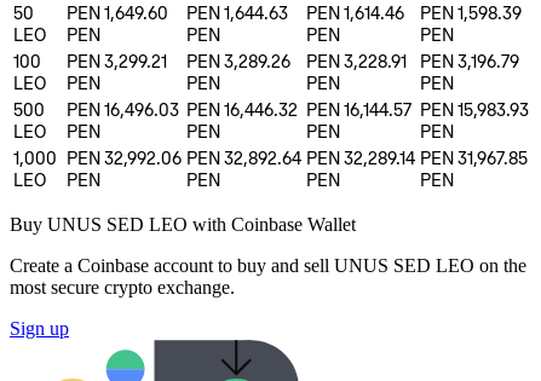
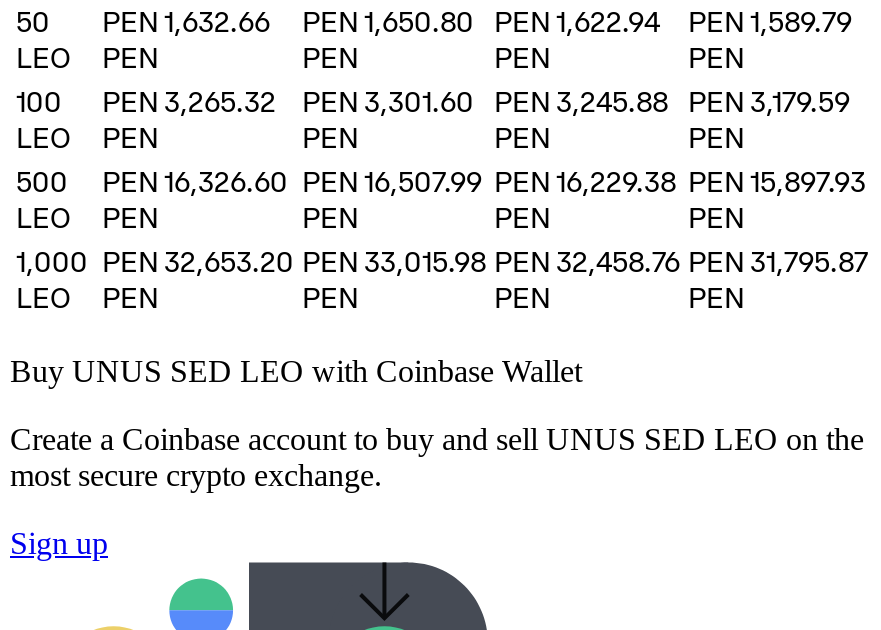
- PEN 1,649.60
+ PEN 1,632.66

- PEN 1,644.63
+ PEN 1,650.80

- PEN 1,614.46
+ PEN 1,622.94

- PEN 1,598.39
+ PEN 1,589.79

- PEN 3,299.21
+ PEN 3,265.32

- PEN 3,289.26
+ PEN 3,301.60

- PEN 3,228.91
+ PEN 3,245.88

- PEN 3,196.79
+ PEN 3,179.59

- PEN 16,496.03
+ PEN 16,326.60

- PEN 16,446.32
+ PEN 16,507.99

- PEN 16,144.57
+ PEN 16,229.38

- PEN 15,983.93
+ PEN 15,897.93

- PEN 32,992.06
+ PEN 32,653.20

- PEN 32,892.64
+ PEN 33,015.98

- PEN 32,289.14
+ PEN 32,458.76

- PEN 31,967.85
+ PEN 31,795.87
